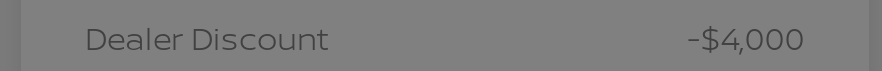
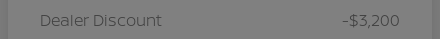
- -$4,000
+ -$3,200
